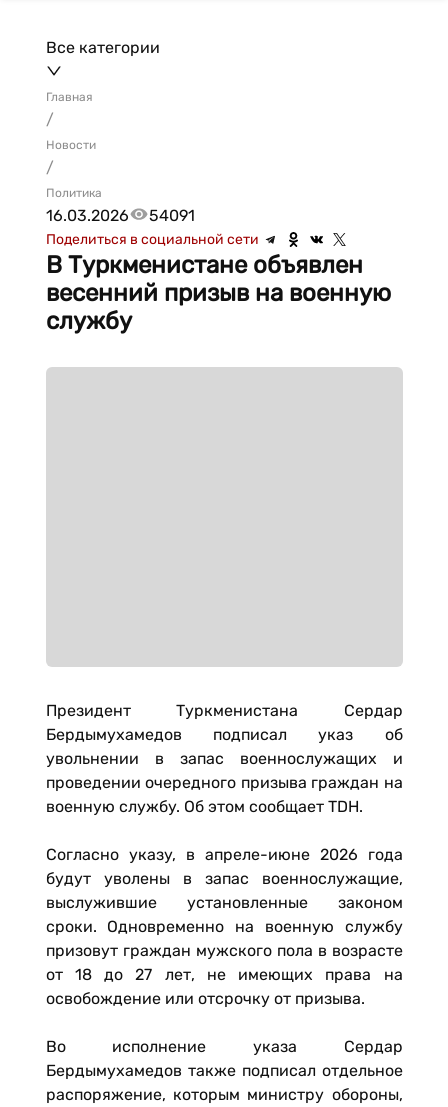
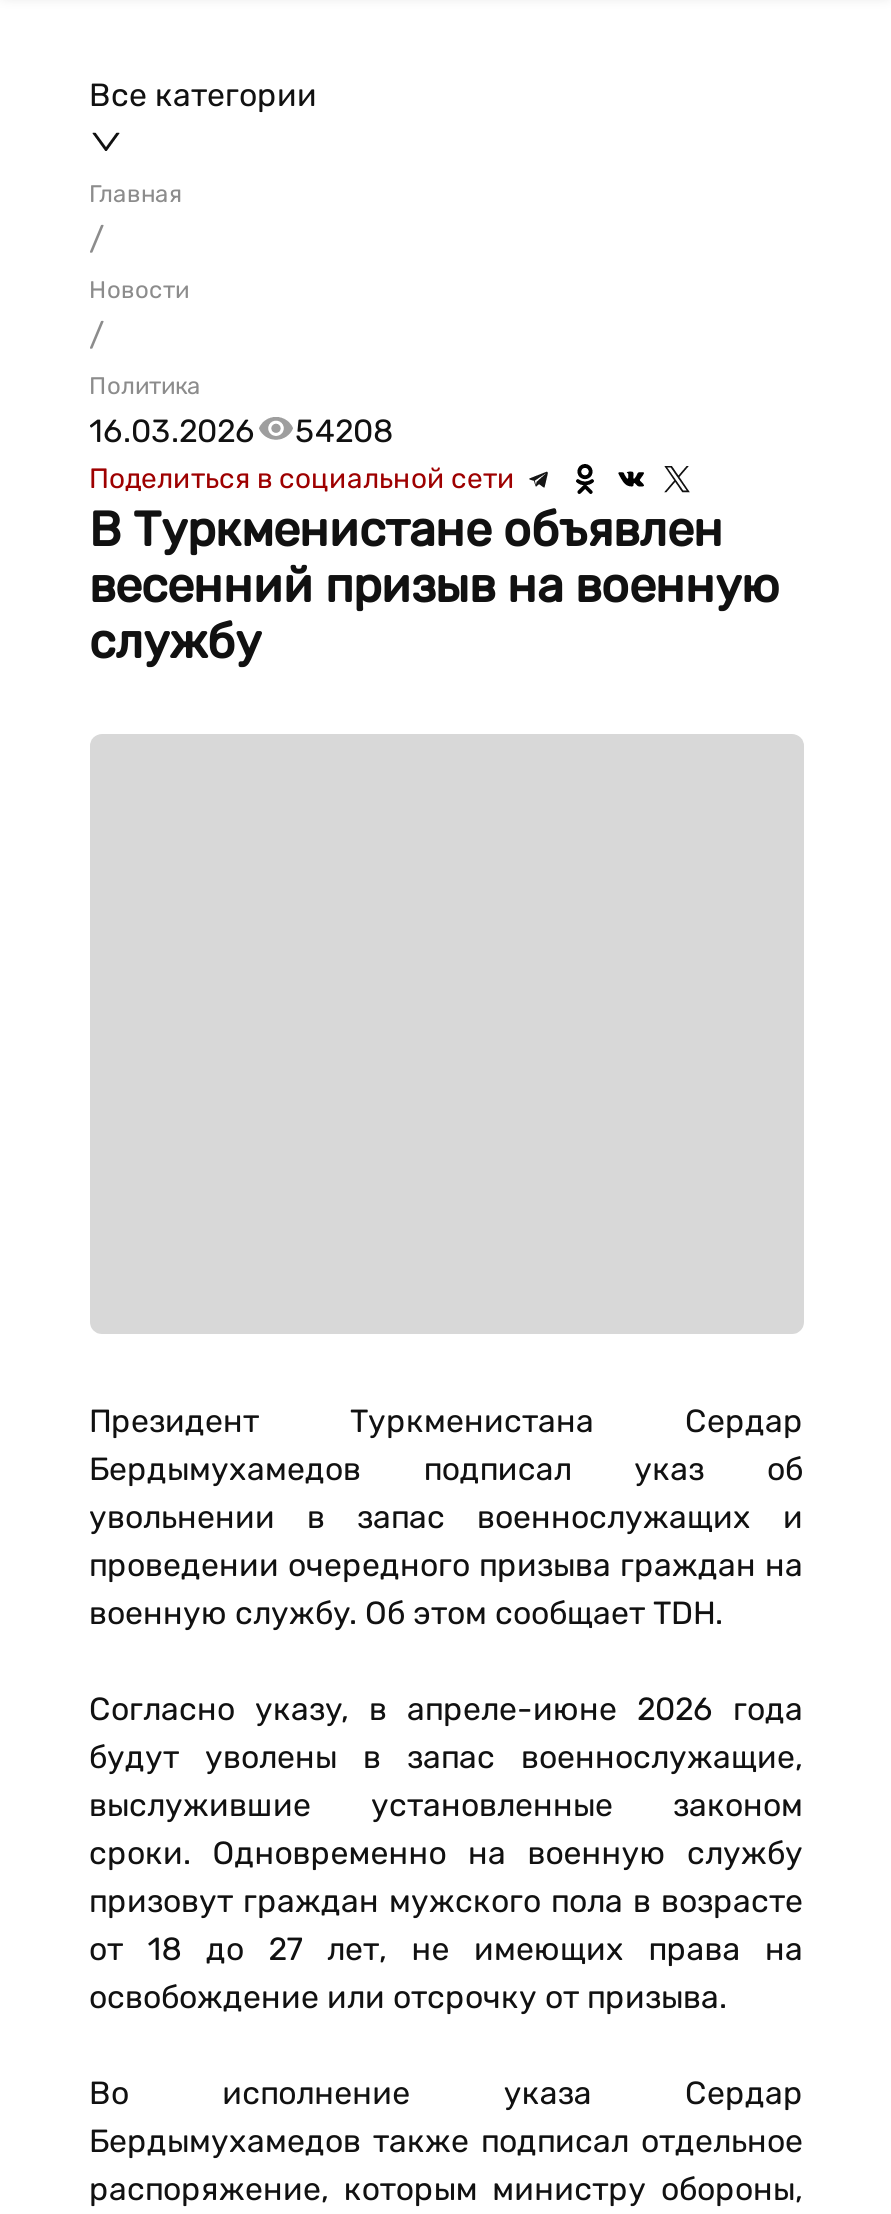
- 16.03.2026 54091
+ 16.03.2026 54208
